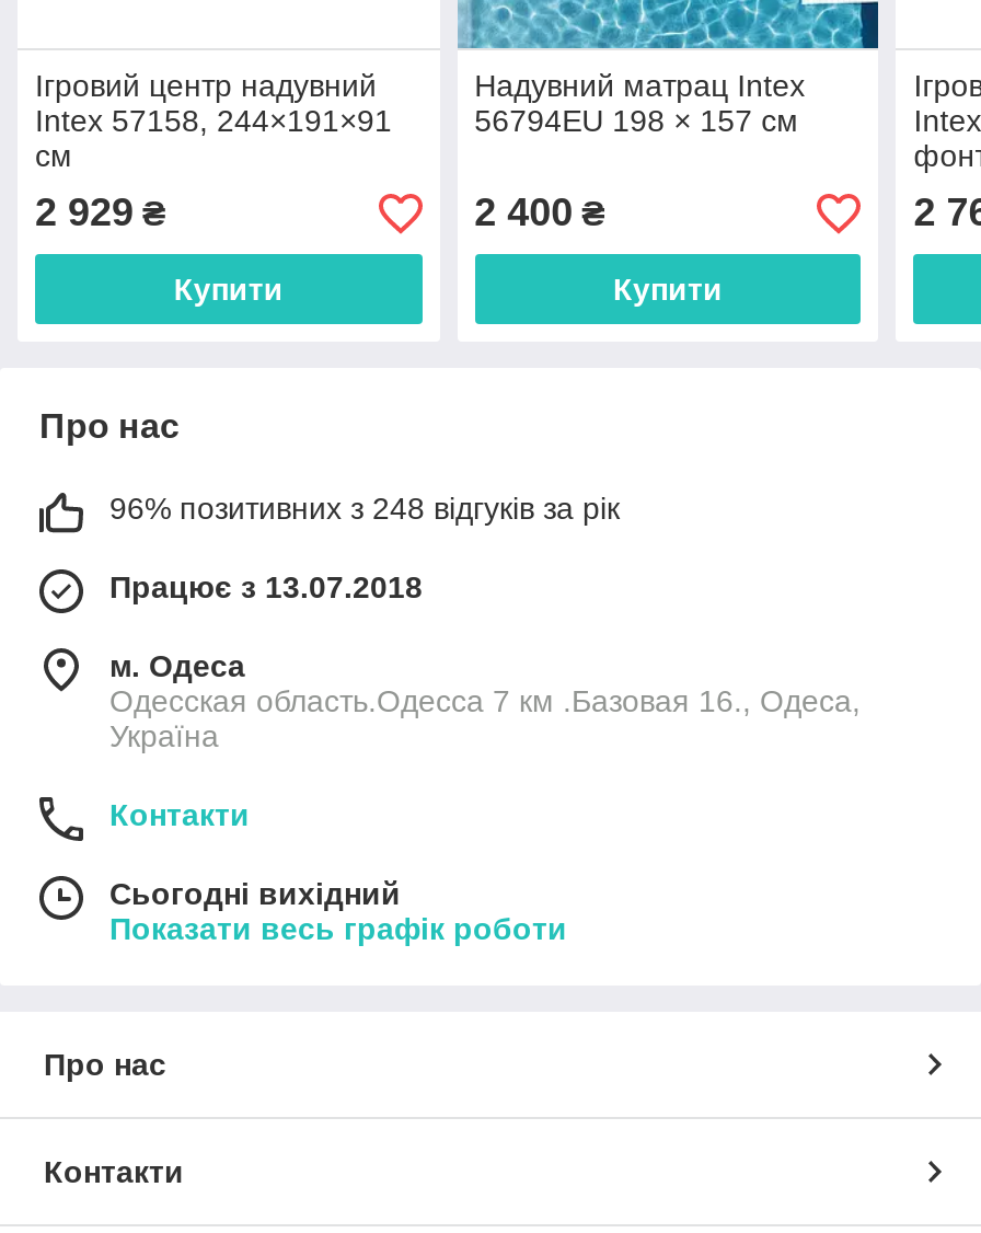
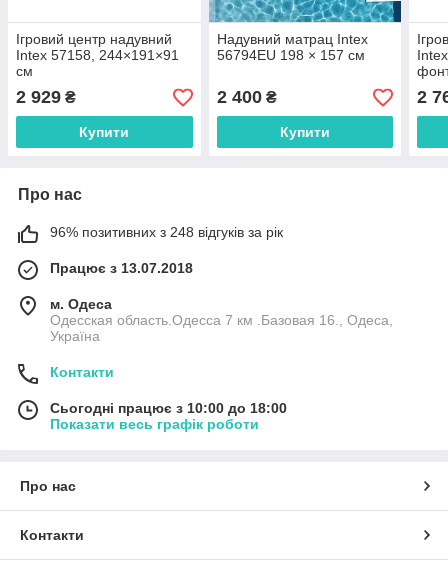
- Сьогодні вихідний
+ Сьогодні працює з 10:00 до 18:00
